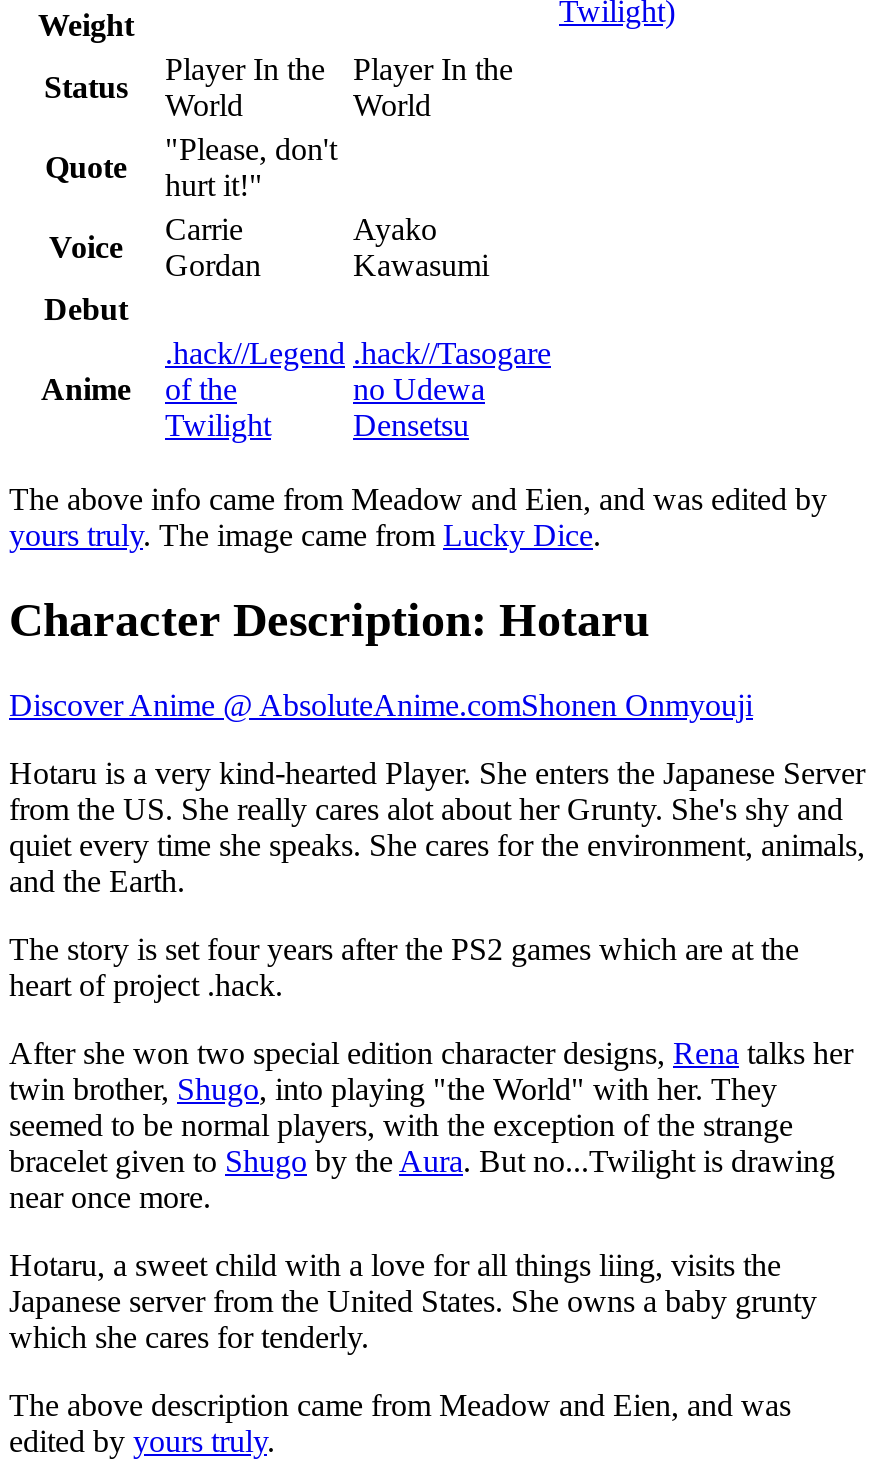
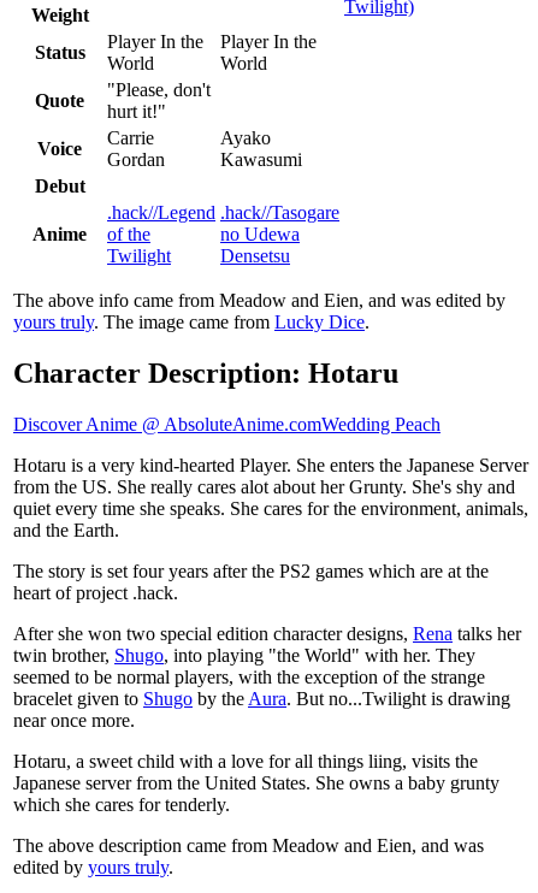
- Discover Anime @ AbsoluteAnime.comShonen Onmyouji
+ Discover Anime @ AbsoluteAnime.comWedding Peach
